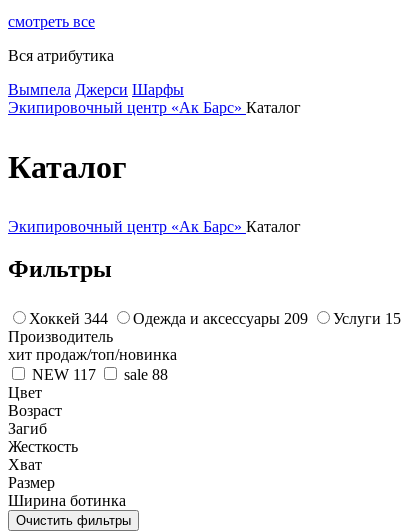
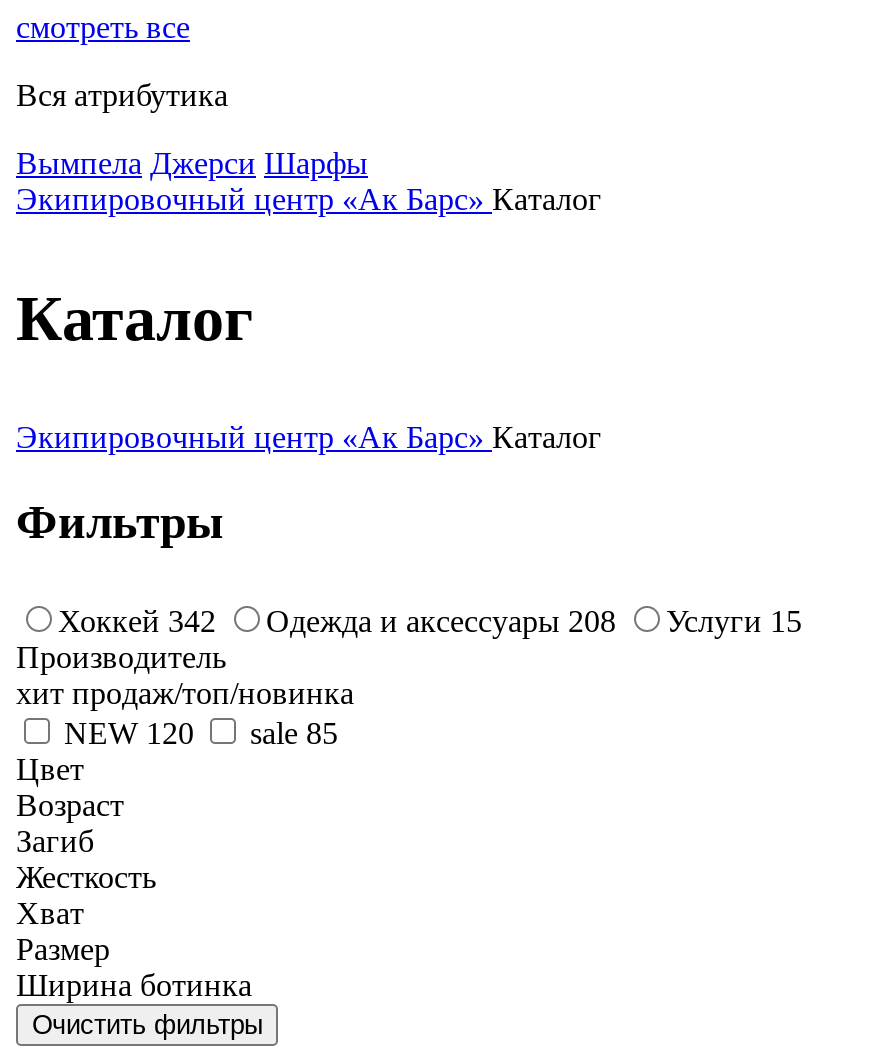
- Хоккей 344
+ Хоккей 342

- Одежда и аксессуары 209
+ Одежда и аксессуары 208

- NEW 117
+ NEW 120

- sale 88
+ sale 85
